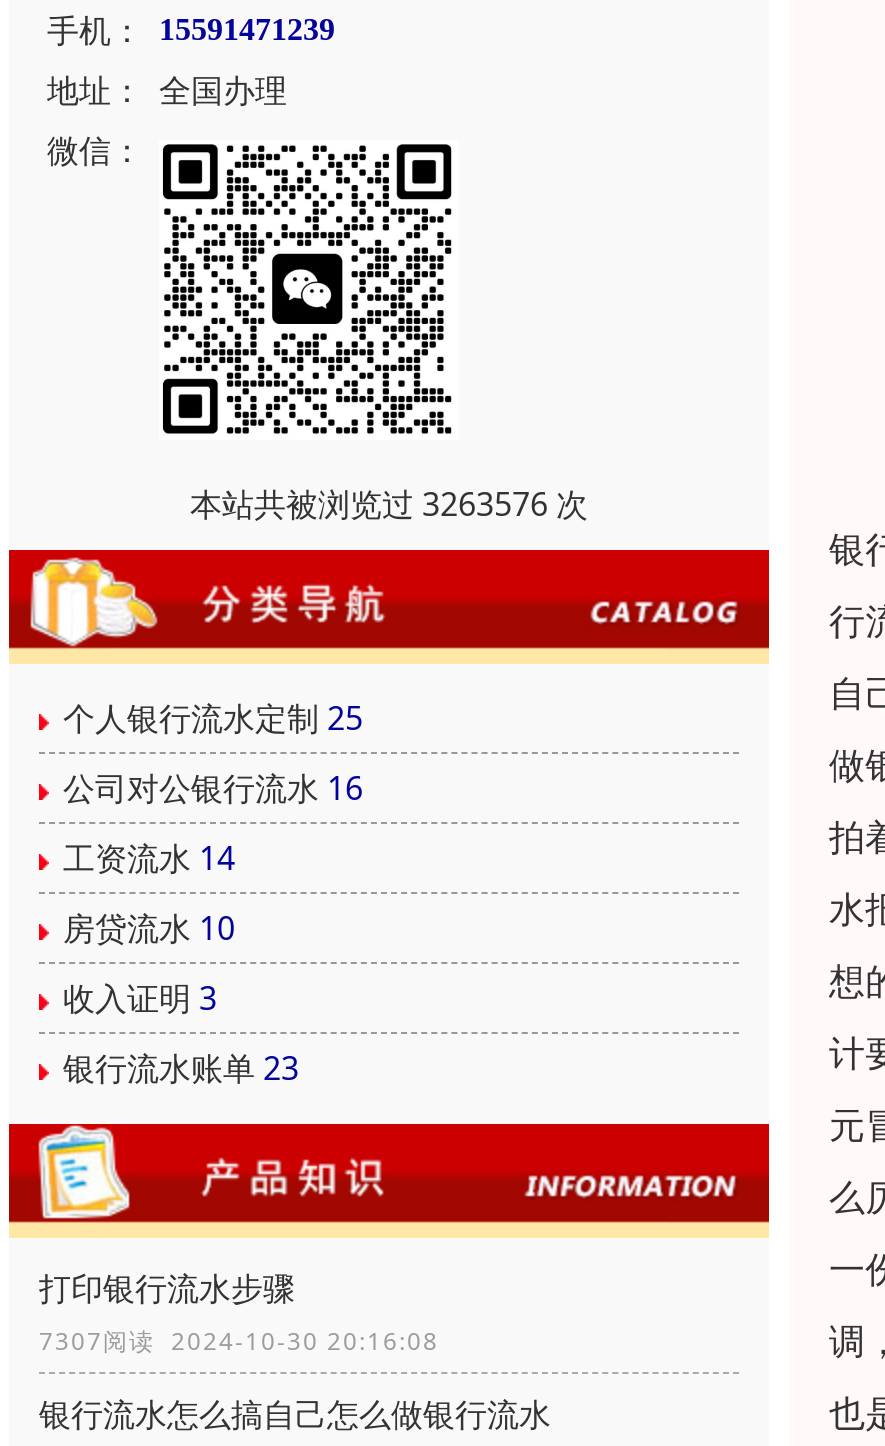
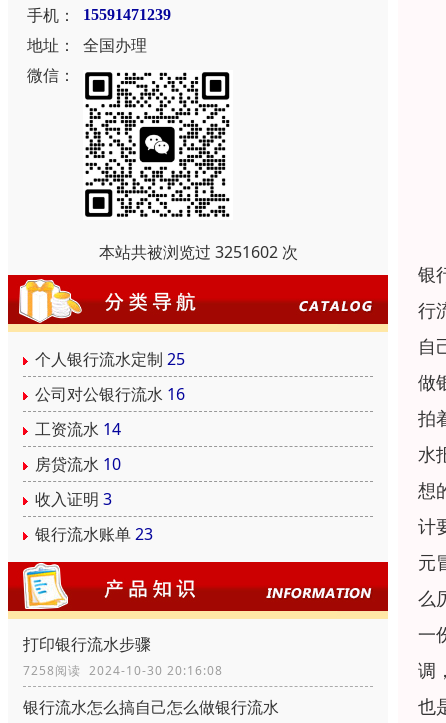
- 本站共被浏览过 3263576 次
+ 本站共被浏览过 3251602 次

- 7307阅读 2024-10-30 20:16:08
+ 7258阅读 2024-10-30 20:16:08
